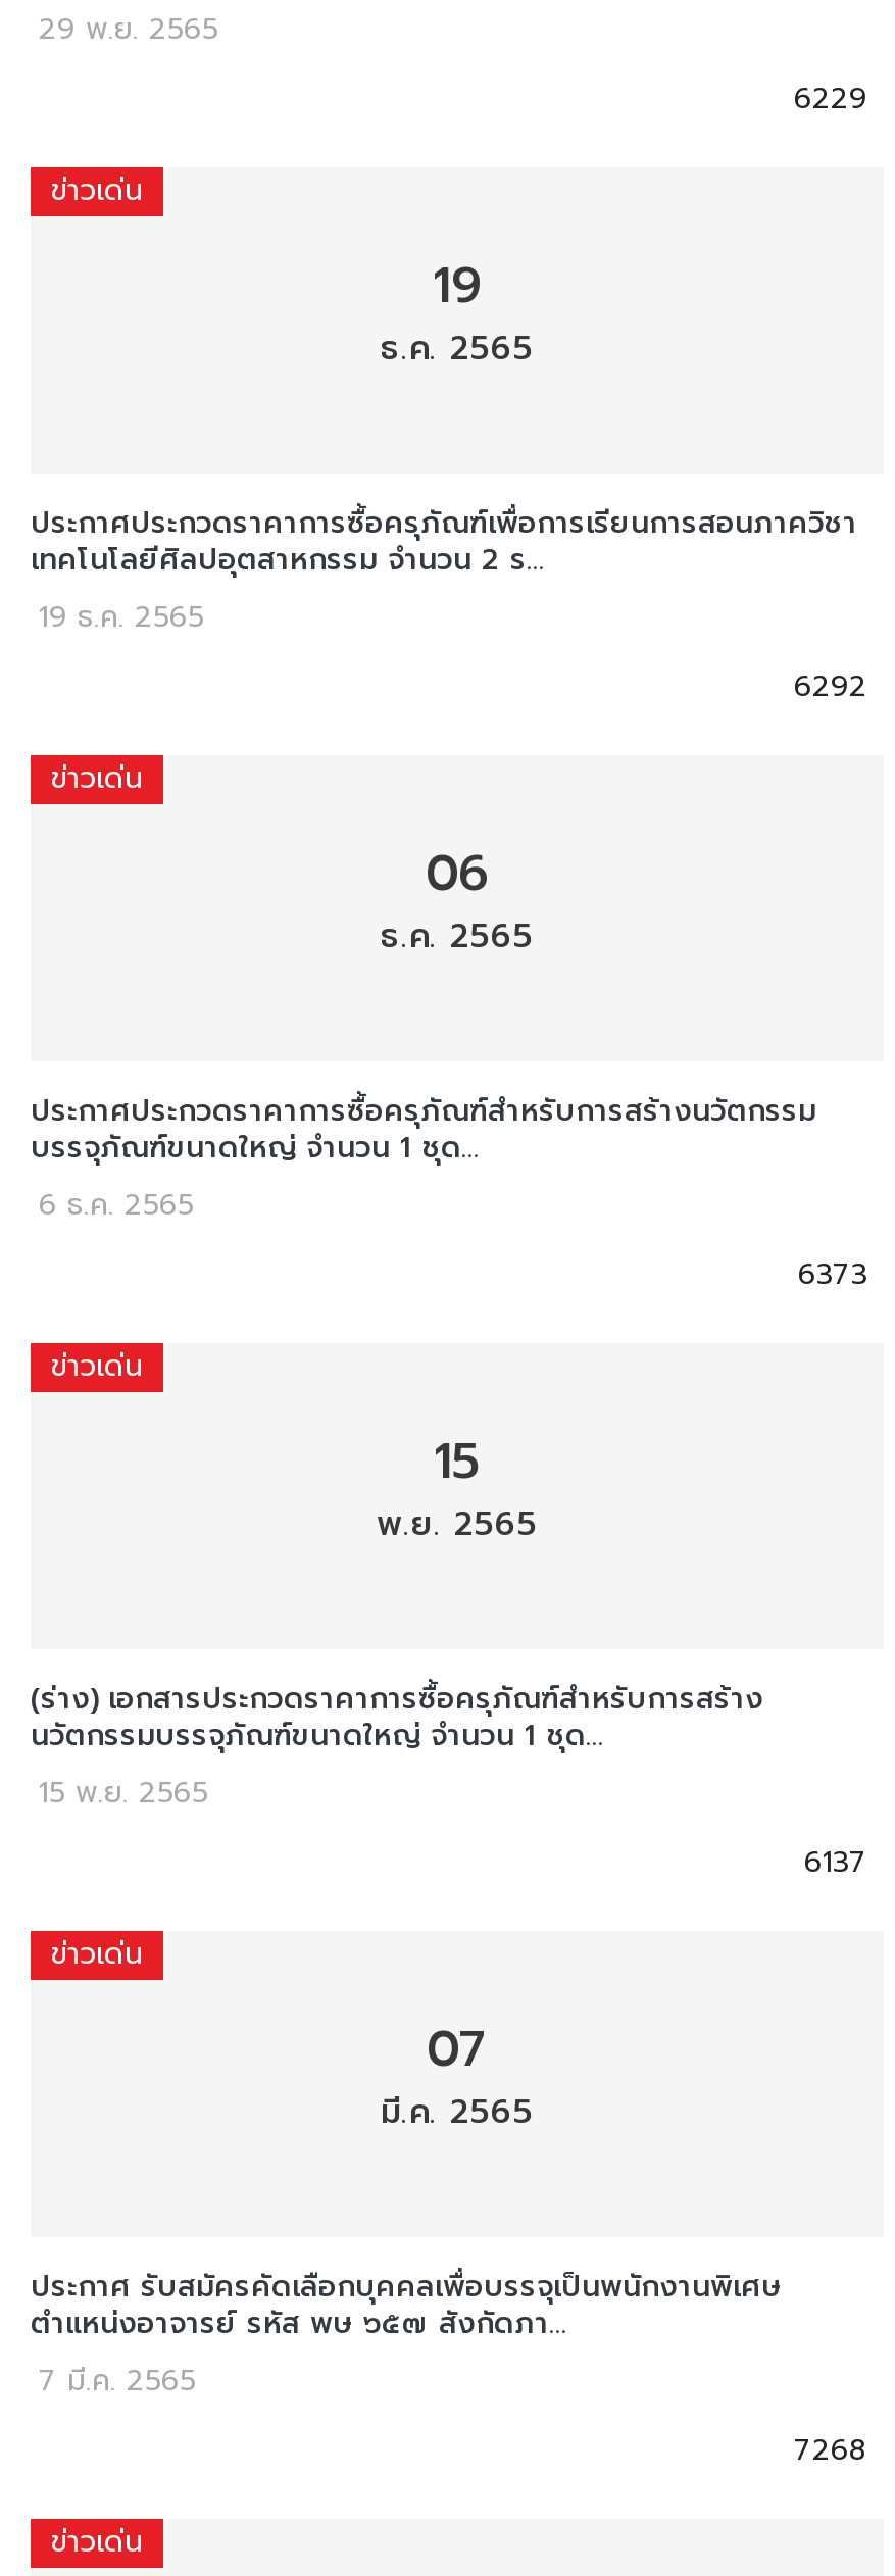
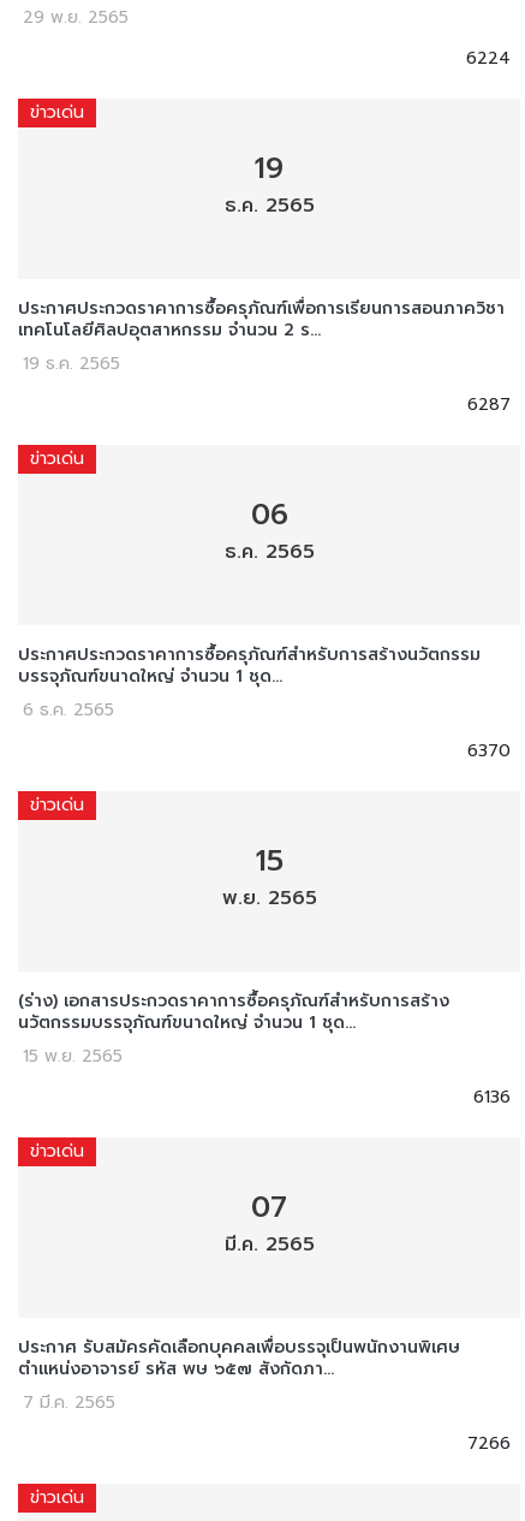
- 6229
+ 6224

- 6292
+ 6287

- 6373
+ 6370

- 6137
+ 6136

- 7268
+ 7266
